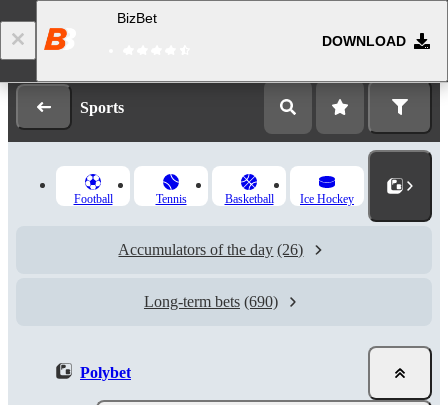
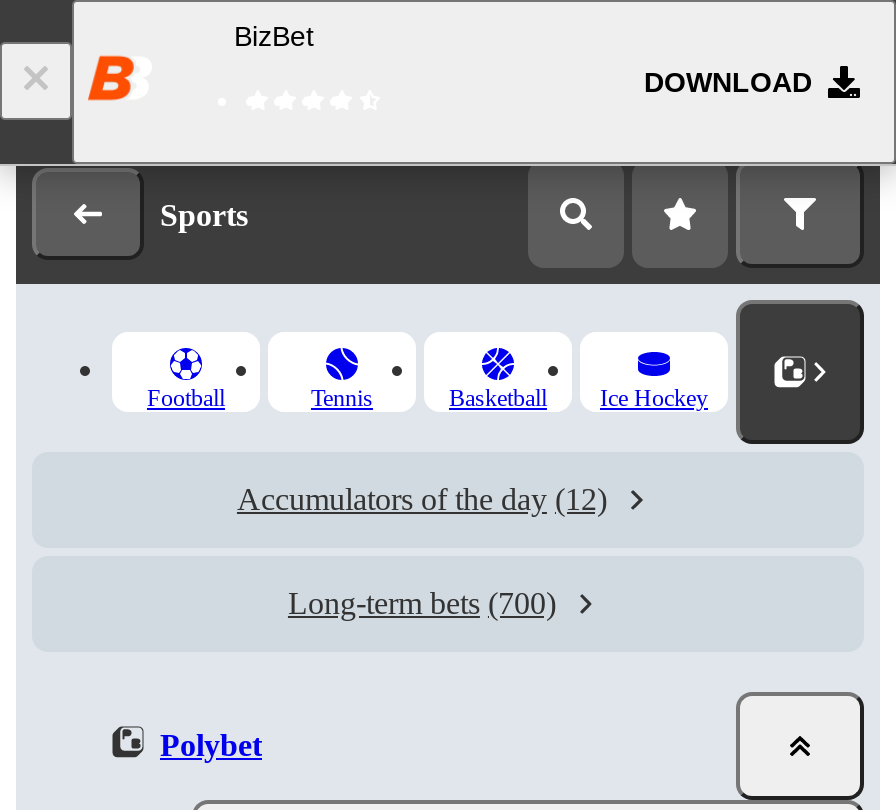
- Accumulators of the day (26)
+ Accumulators of the day (12)

- Long-term bets (690)
+ Long-term bets (700)
